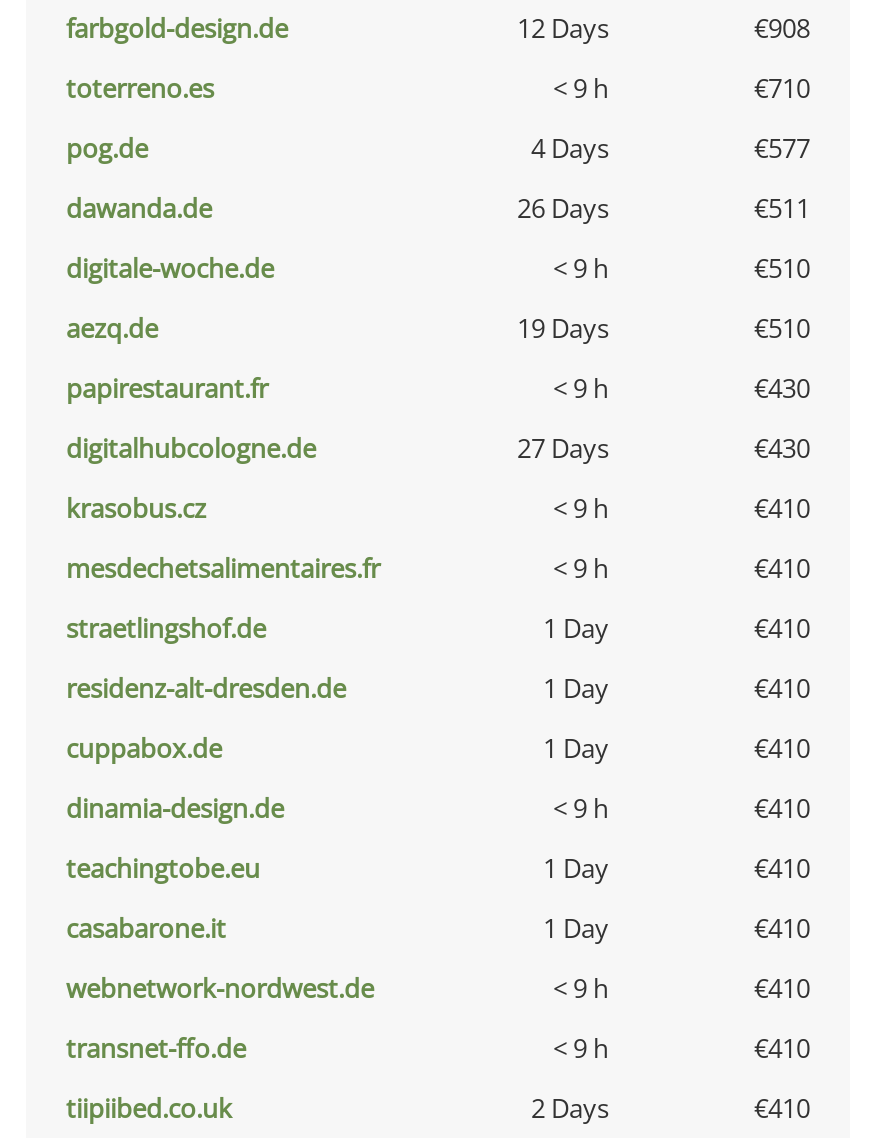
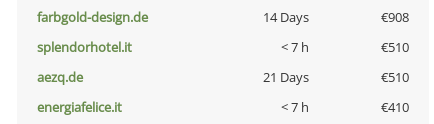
- 12 Days
+ 14 Days

- toterreno.es
- < 9 h
- €710
- pog.de
- 4 Days
- €577
- dawanda.de
- 26 Days
- €511
- digitale-woche.de
- < 9 h
+ splendorhotel.it
+ < 7 h

- 19 Days
+ 21 Days

- papirestaurant.fr
- < 9 h
- €430
- digitalhubcologne.de
- 27 Days
- €430
- krasobus.cz
- < 9 h
- €410
- mesdechetsalimentaires.fr
- < 9 h
- €410
- straetlingshof.de
- 1 Day
- €410
- residenz-alt-dresden.de
- 1 Day
- €410
- cuppabox.de
- 1 Day
- €410
- dinamia-design.de
- < 9 h
- €410
- teachingtobe.eu
- 1 Day
- €410
- casabarone.it
- 1 Day
- €410
- webnetwork-nordwest.de
- < 9 h
- €410
- transnet-ffo.de
- < 9 h
- €410
- tiipiibed.co.uk
- 2 Days
+ energiafelice.it
+ < 7 h
